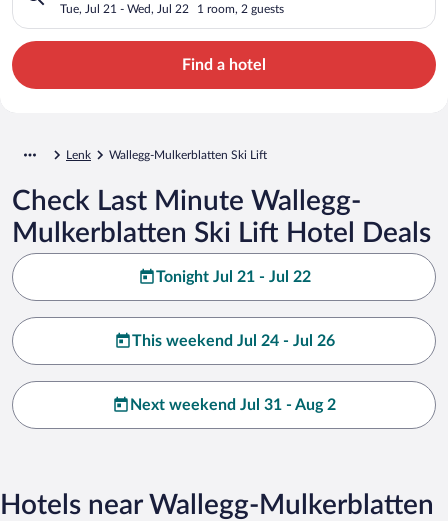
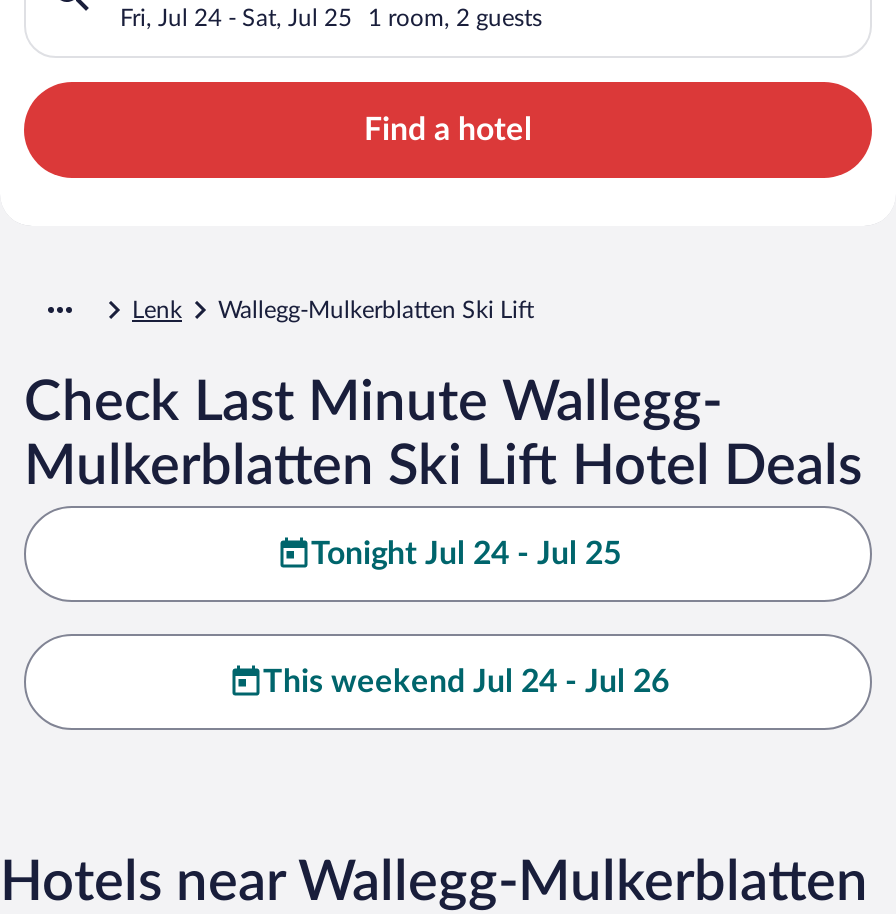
- Tue, Jul 21 - Wed, Jul 22
+ Fri, Jul 24 - Sat, Jul 25

- Tonight Jul 21 - Jul 22
+ Tonight Jul 24 - Jul 25

- Next weekend Jul 31 - Aug 2
